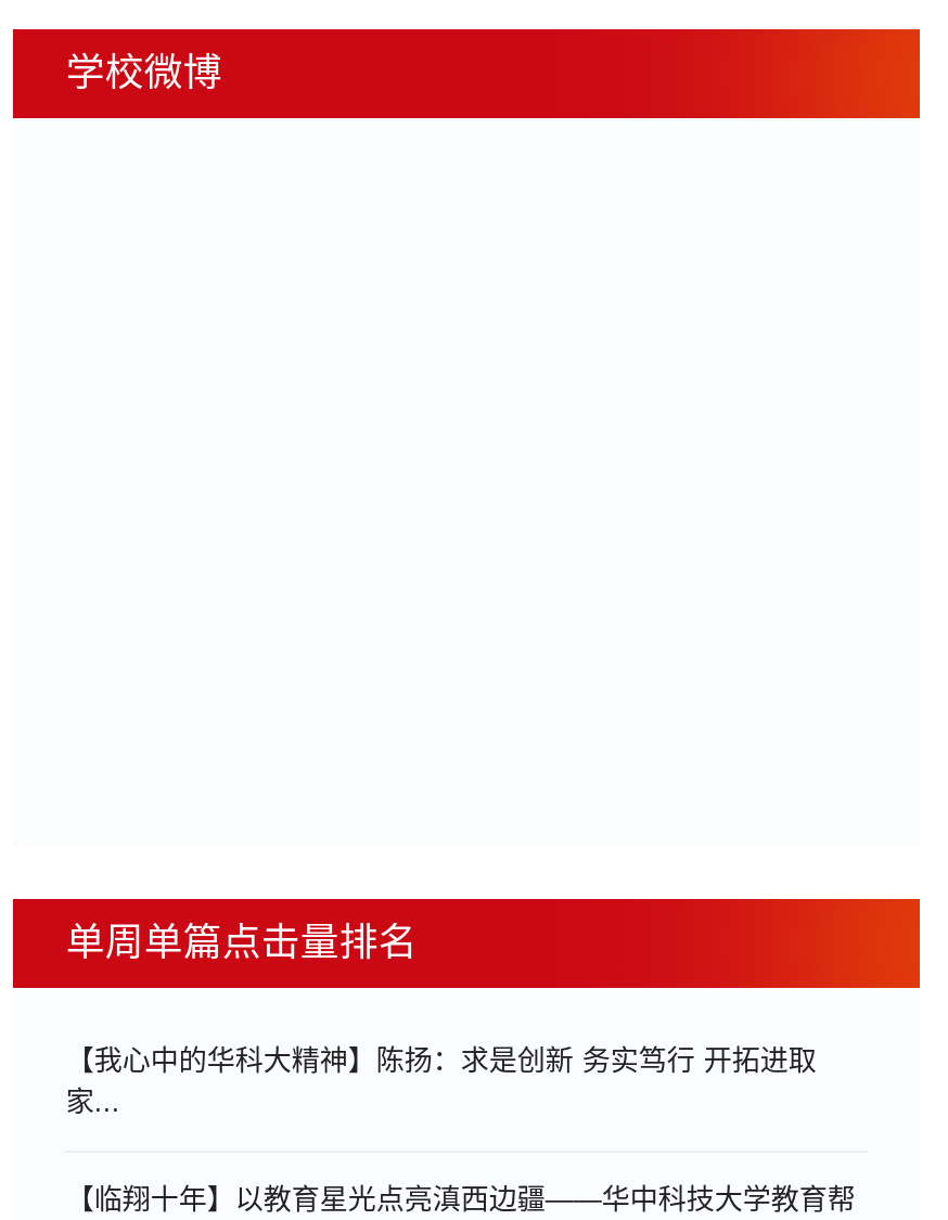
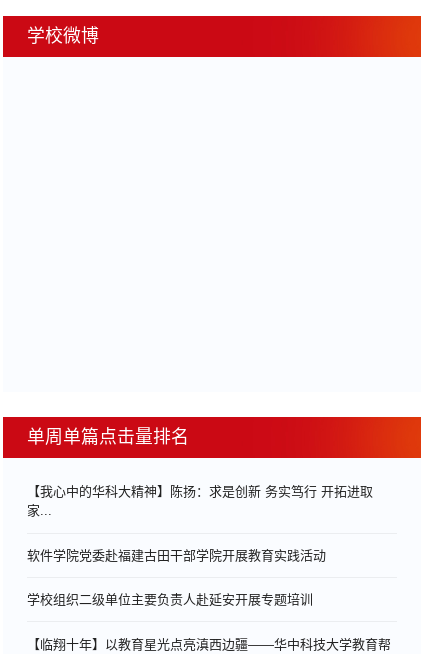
+ 软件学院党委赴福建古田干部学院开展教育实践活动
+ 学校组织二级单位主要负责人赴延安开展专题培训
